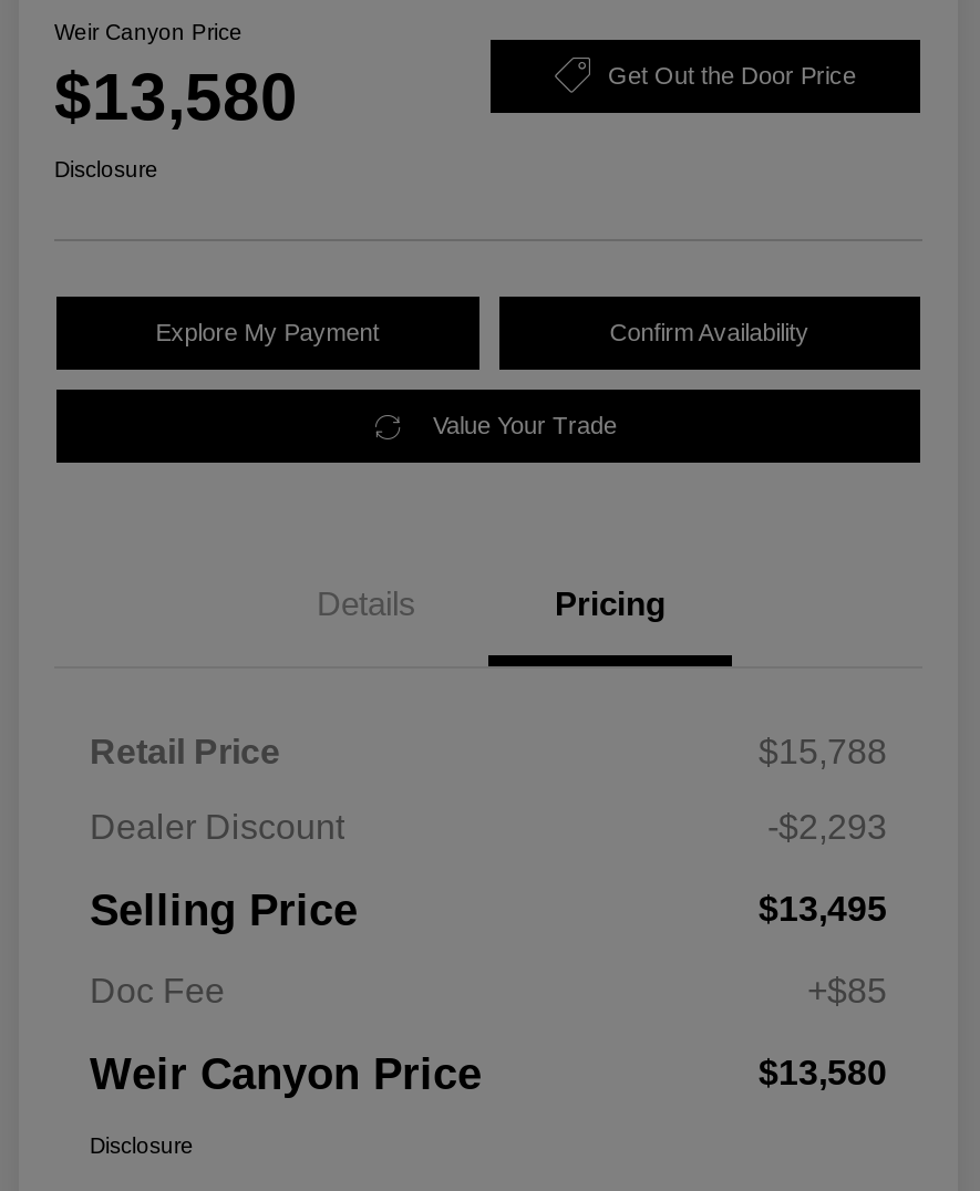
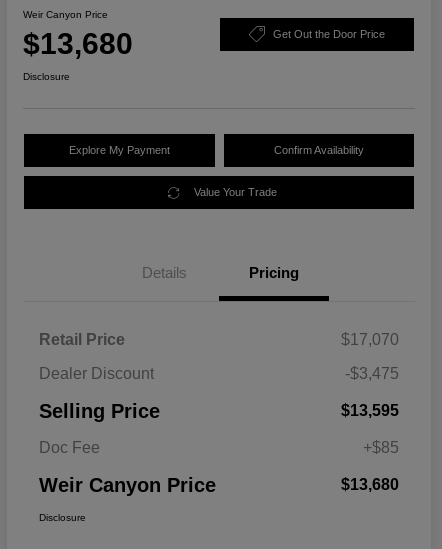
- $13,580
+ $13,680

- $15,788
+ $17,070

- -$2,293
+ -$3,475

- $13,495
+ $13,595

- $13,580
+ $13,680
